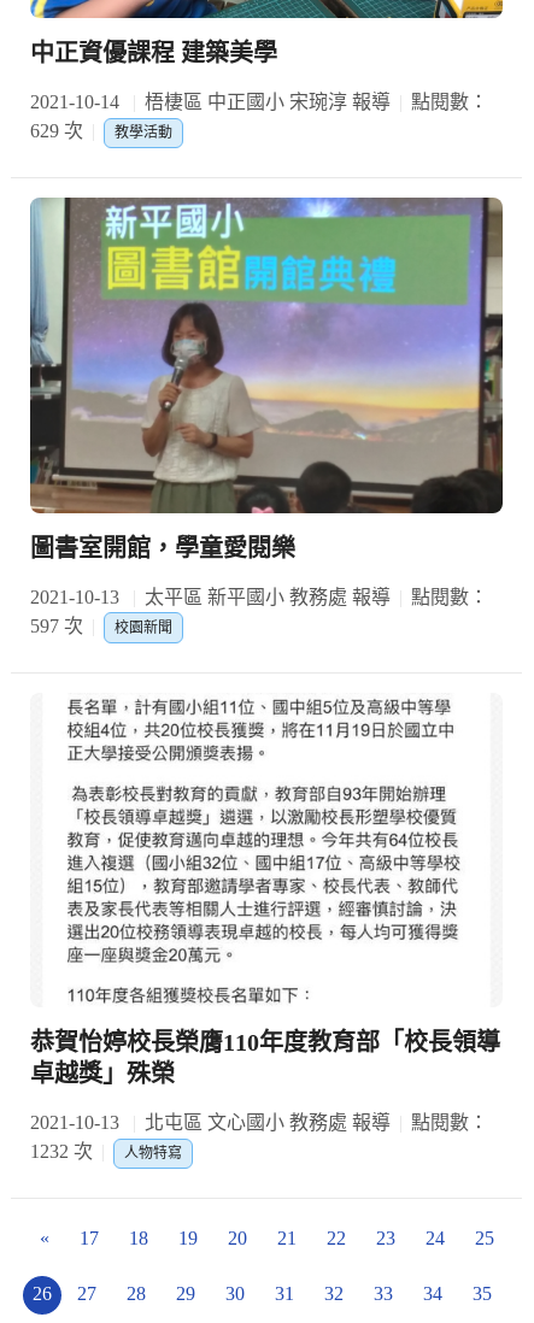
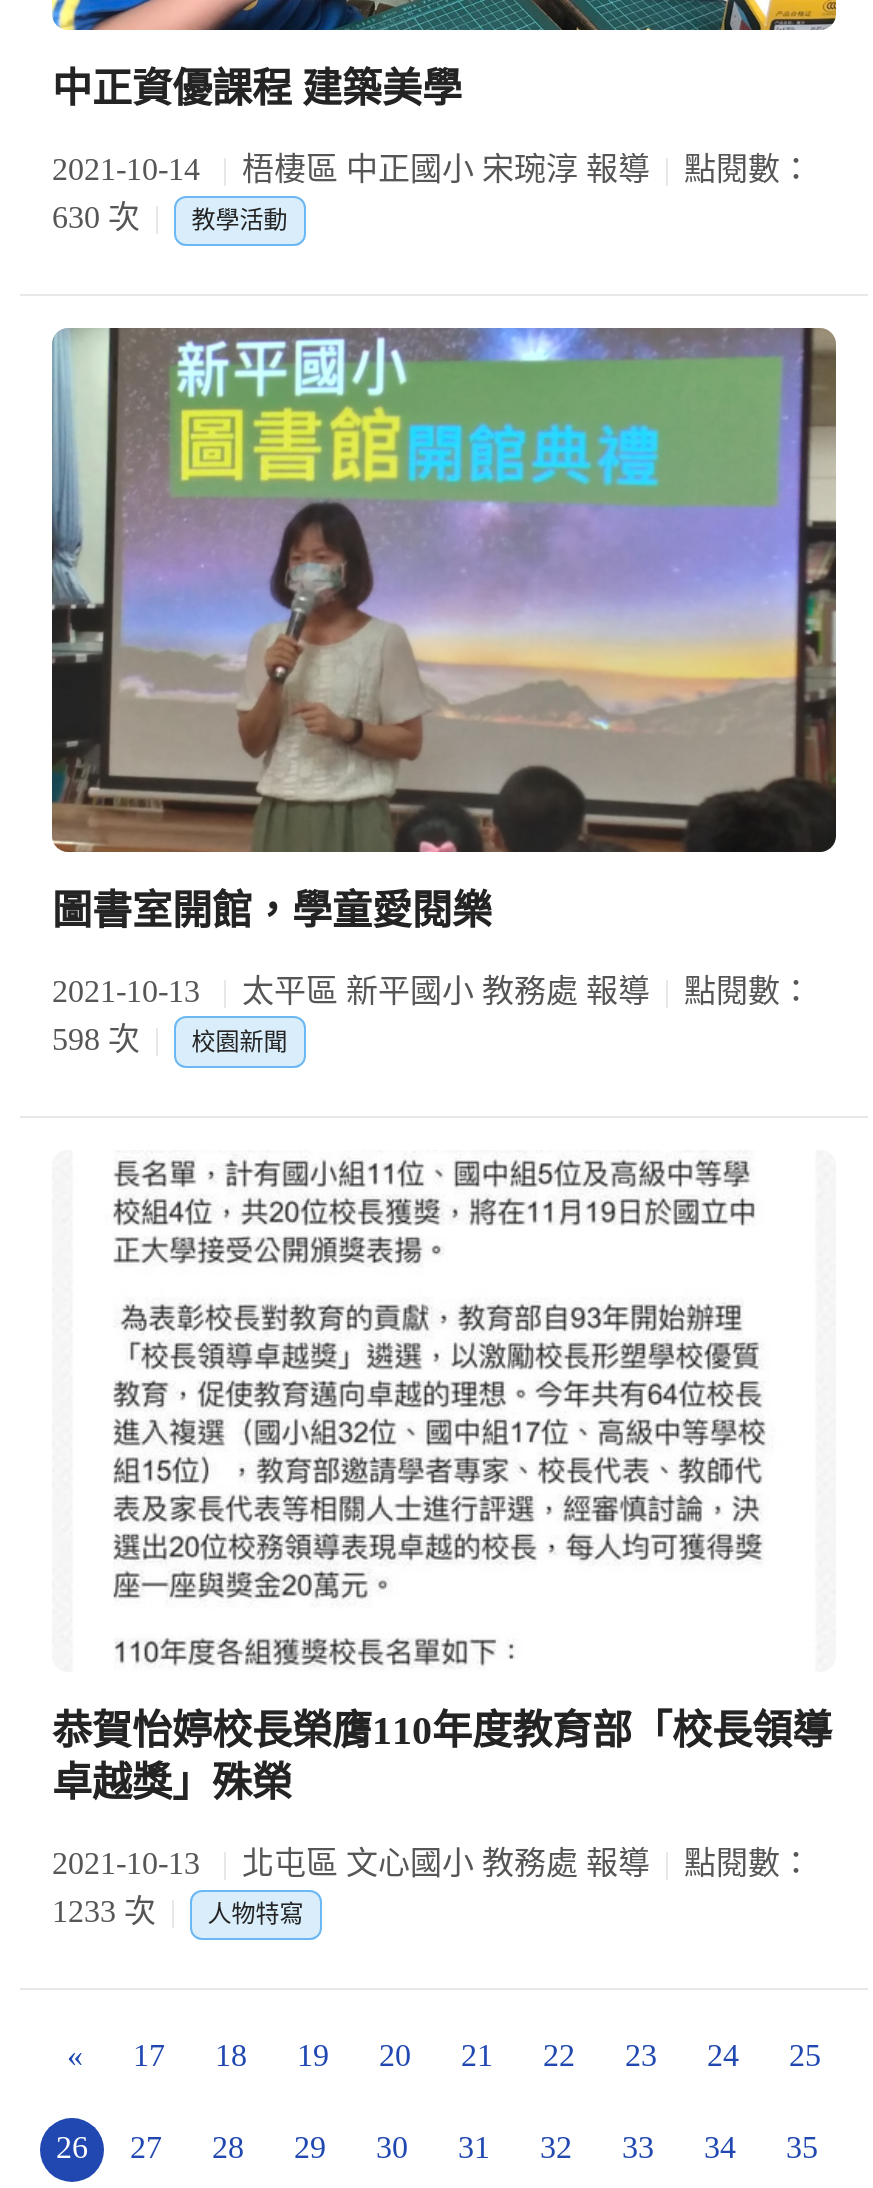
- 629 次 教學活動
+ 630 次 教學活動

- 597 次 校園新聞
+ 598 次 校園新聞

- 1232 次 人物特寫
+ 1233 次 人物特寫
